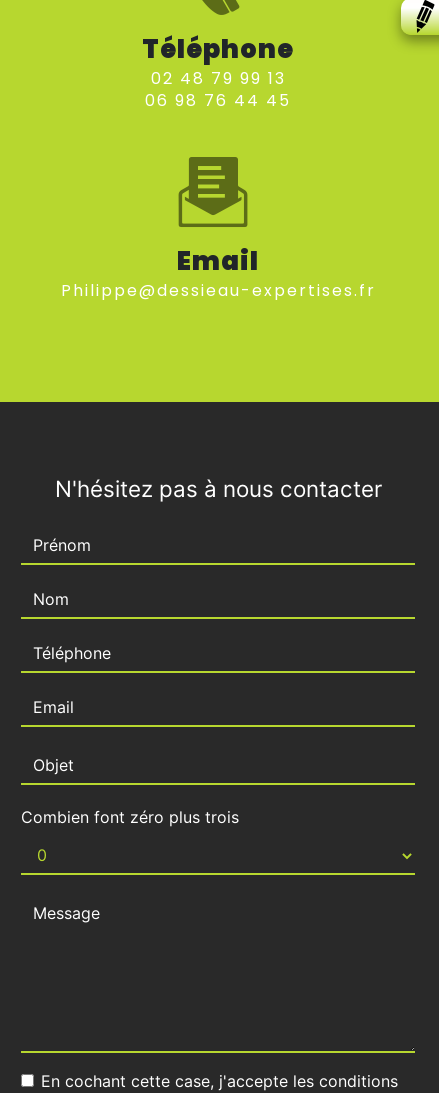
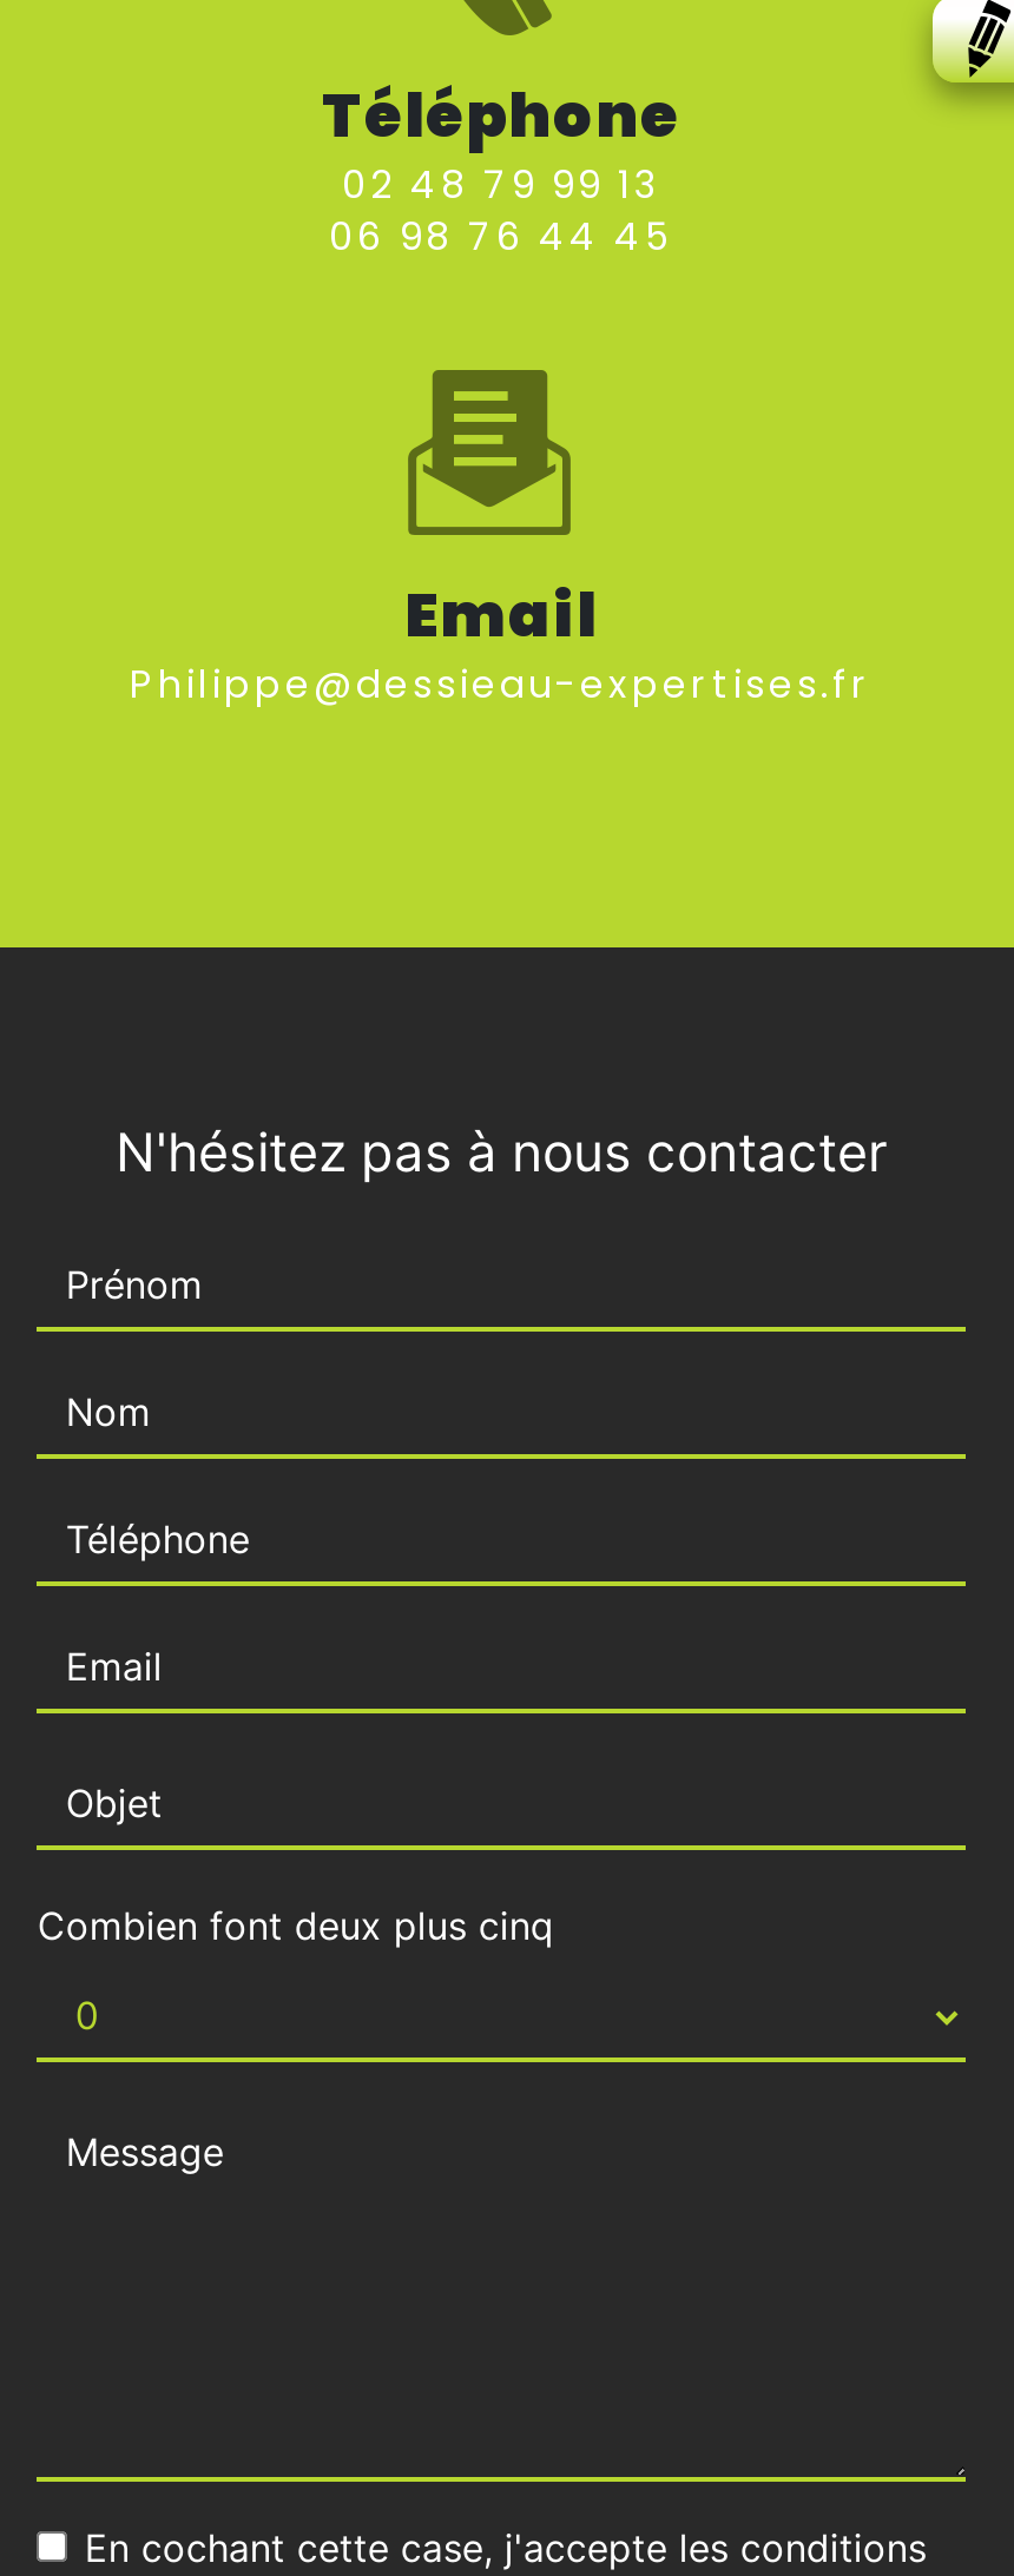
- Combien font zéro plus trois
+ Combien font deux plus cinq
